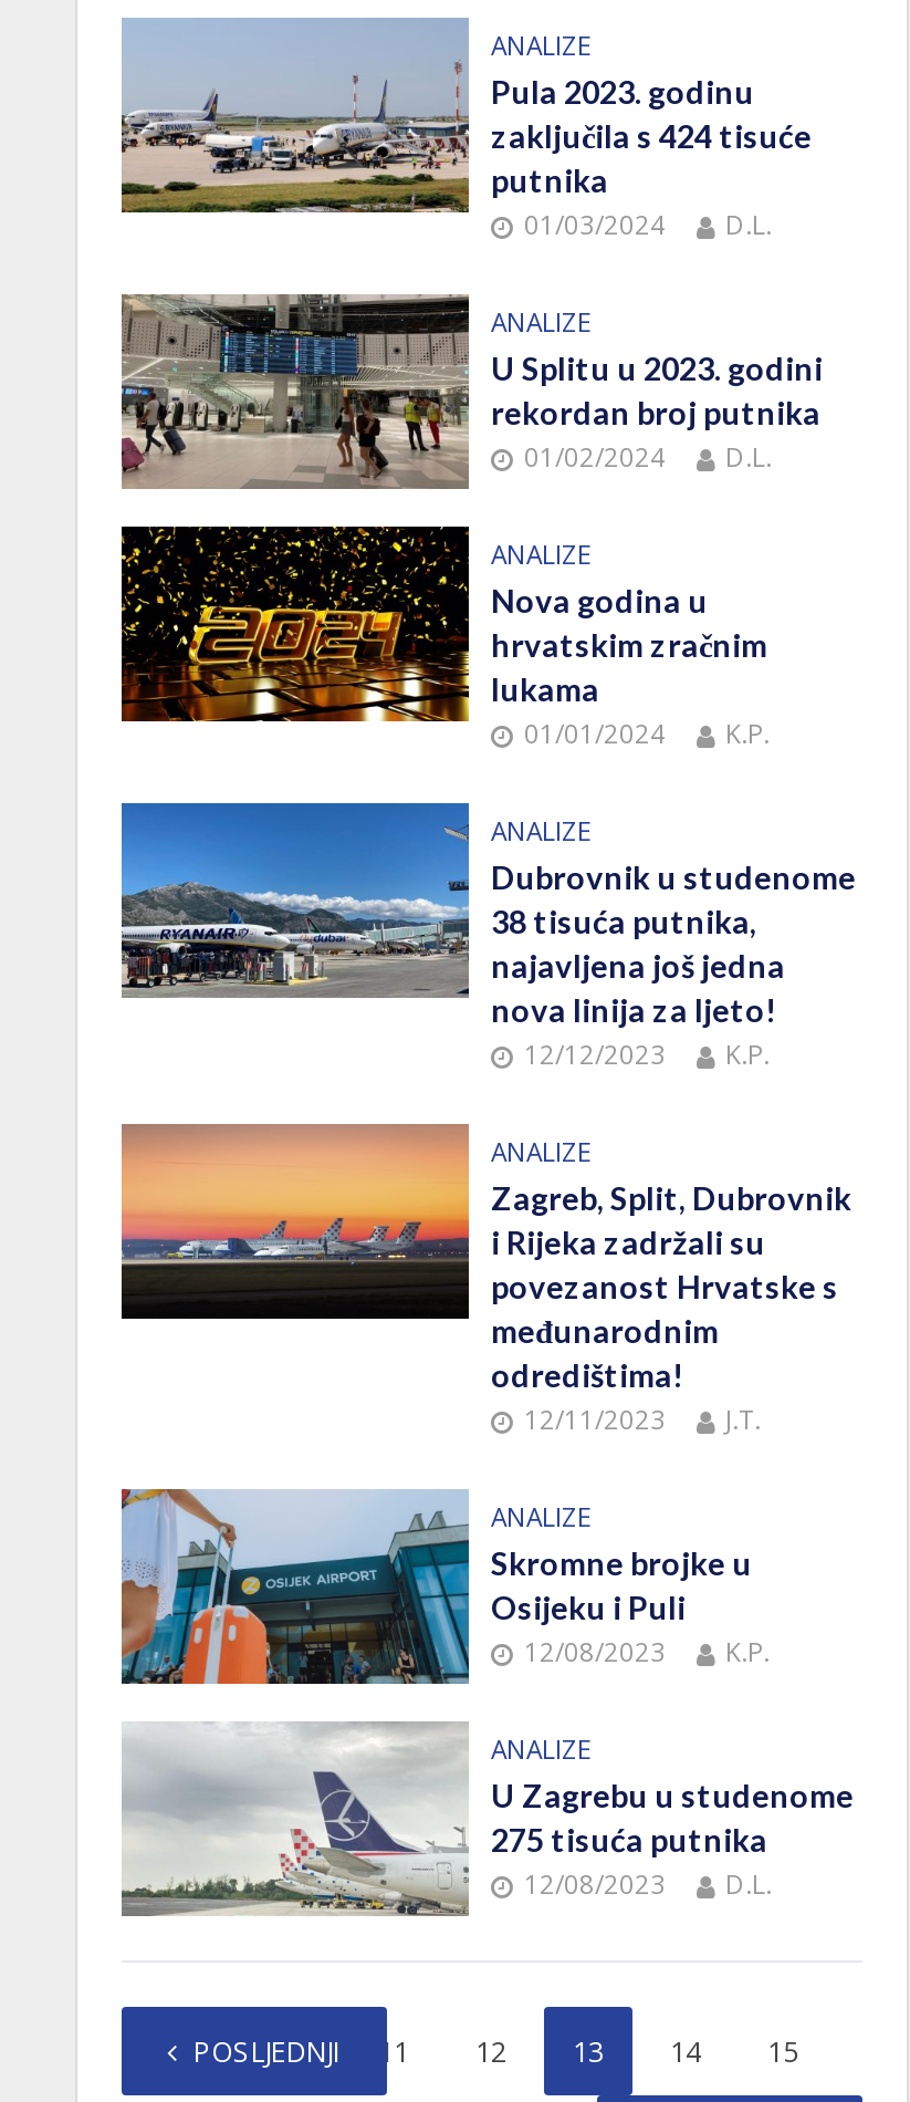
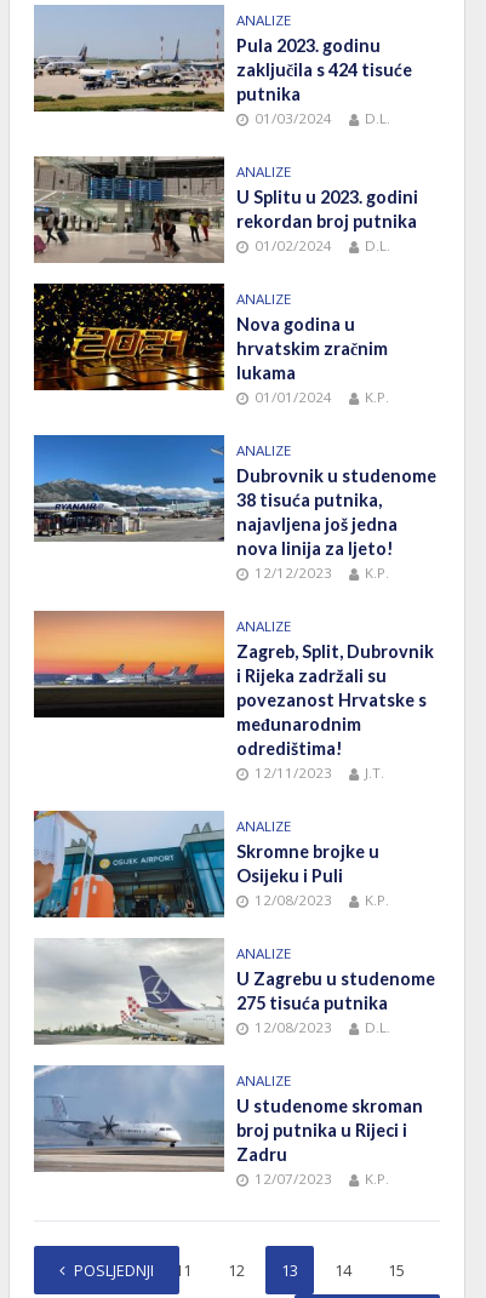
+ [image]
+ ANALIZE
+ U studenome skroman
+ broj putnika u Rijeci i
+ Zadru
+ 12/07/2023
+ K.P.
